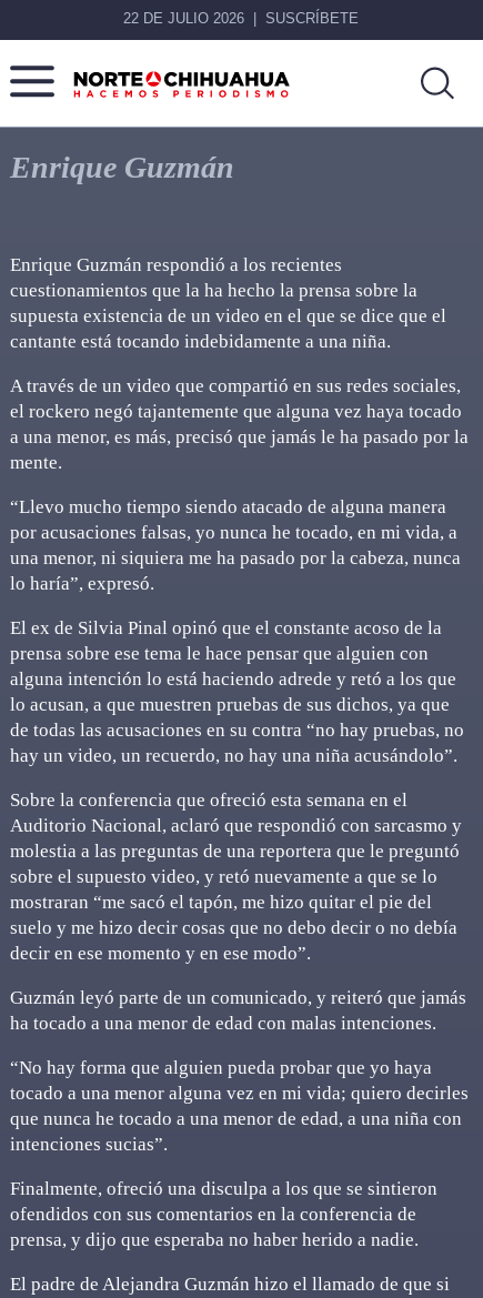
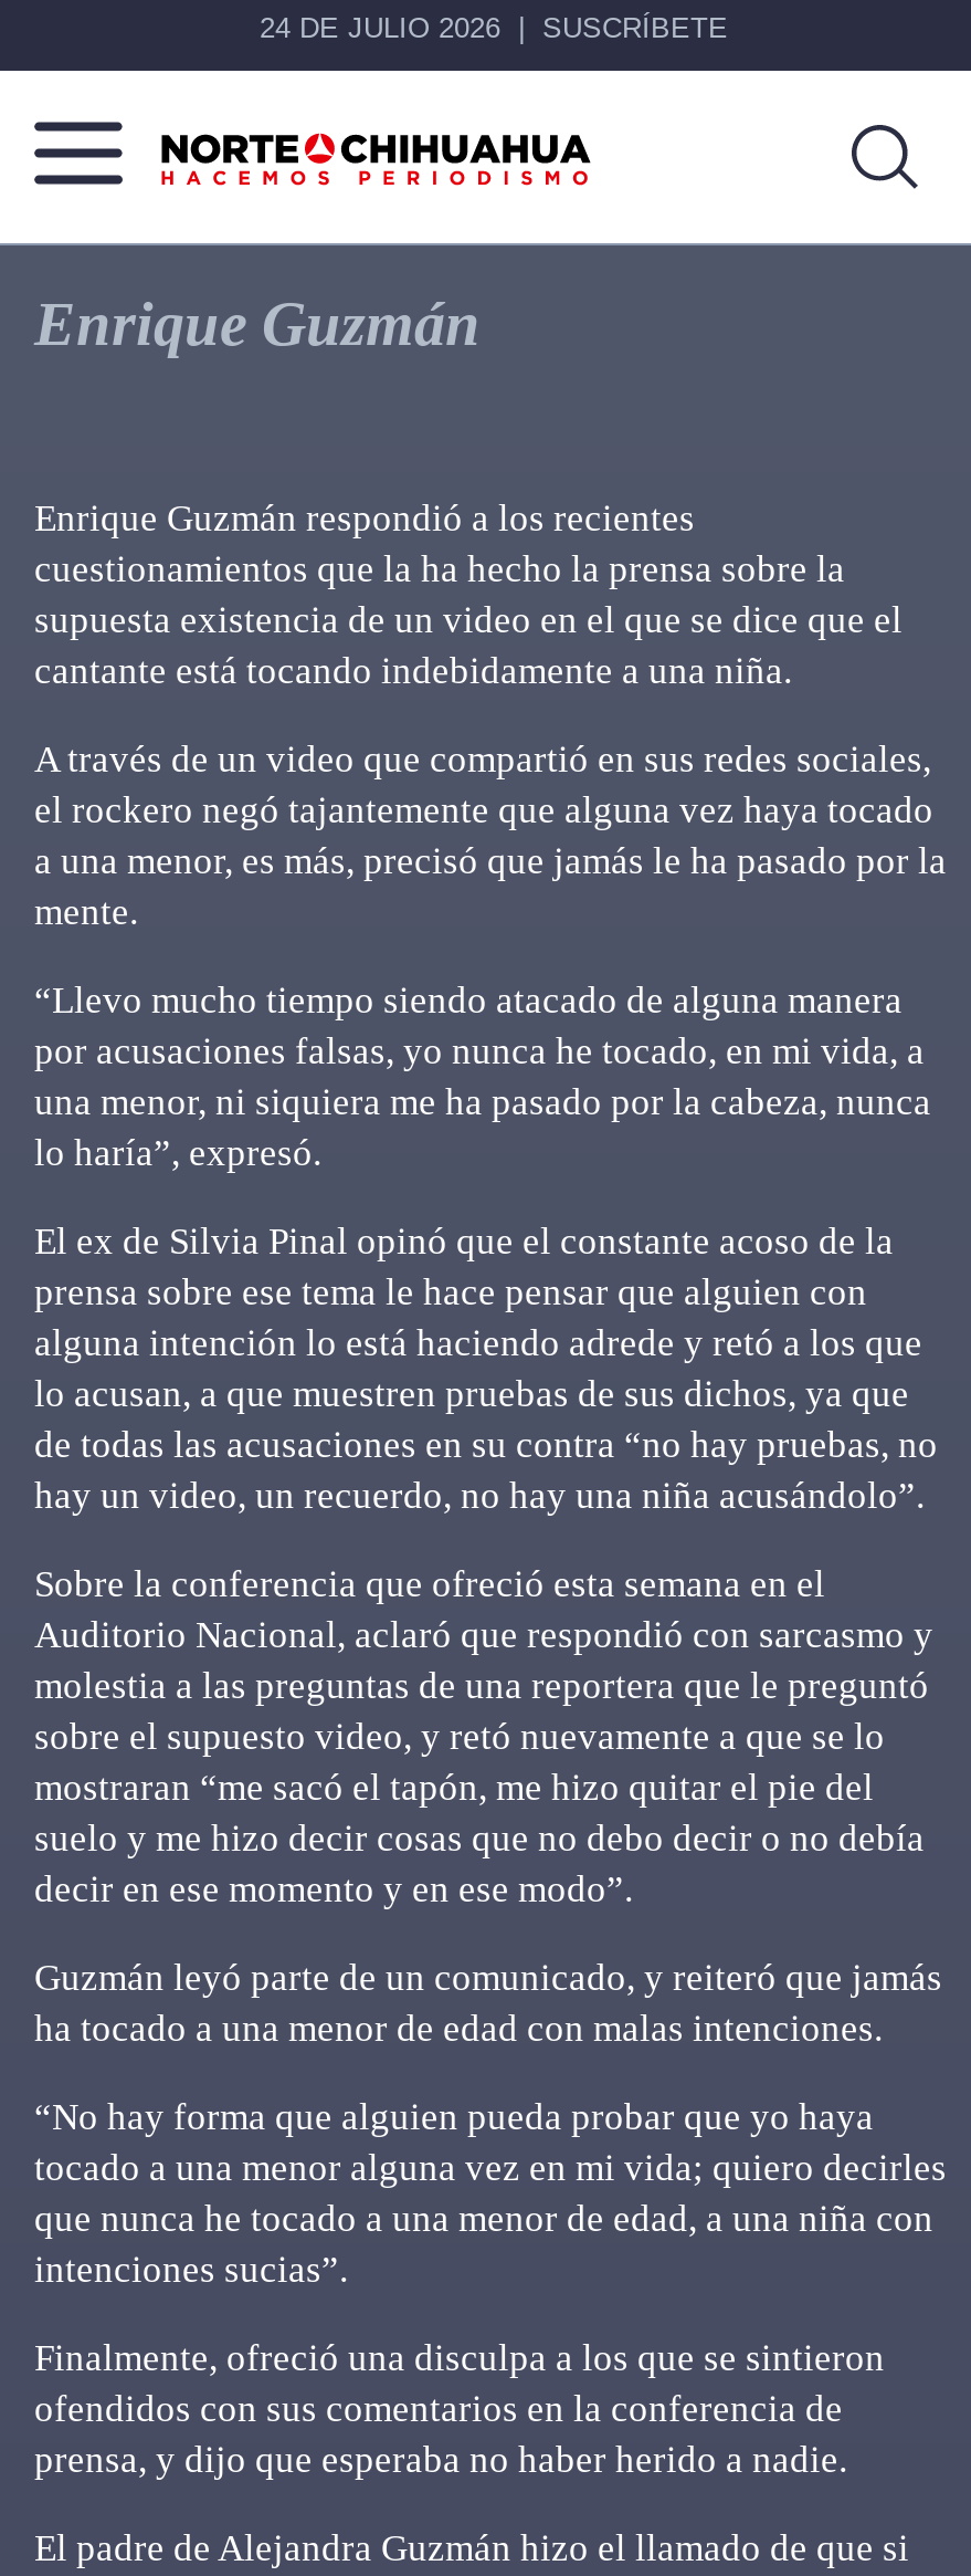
- 22 DE JULIO 2026 SUSCRÍBETE
+ 24 DE JULIO 2026 SUSCRÍBETE
